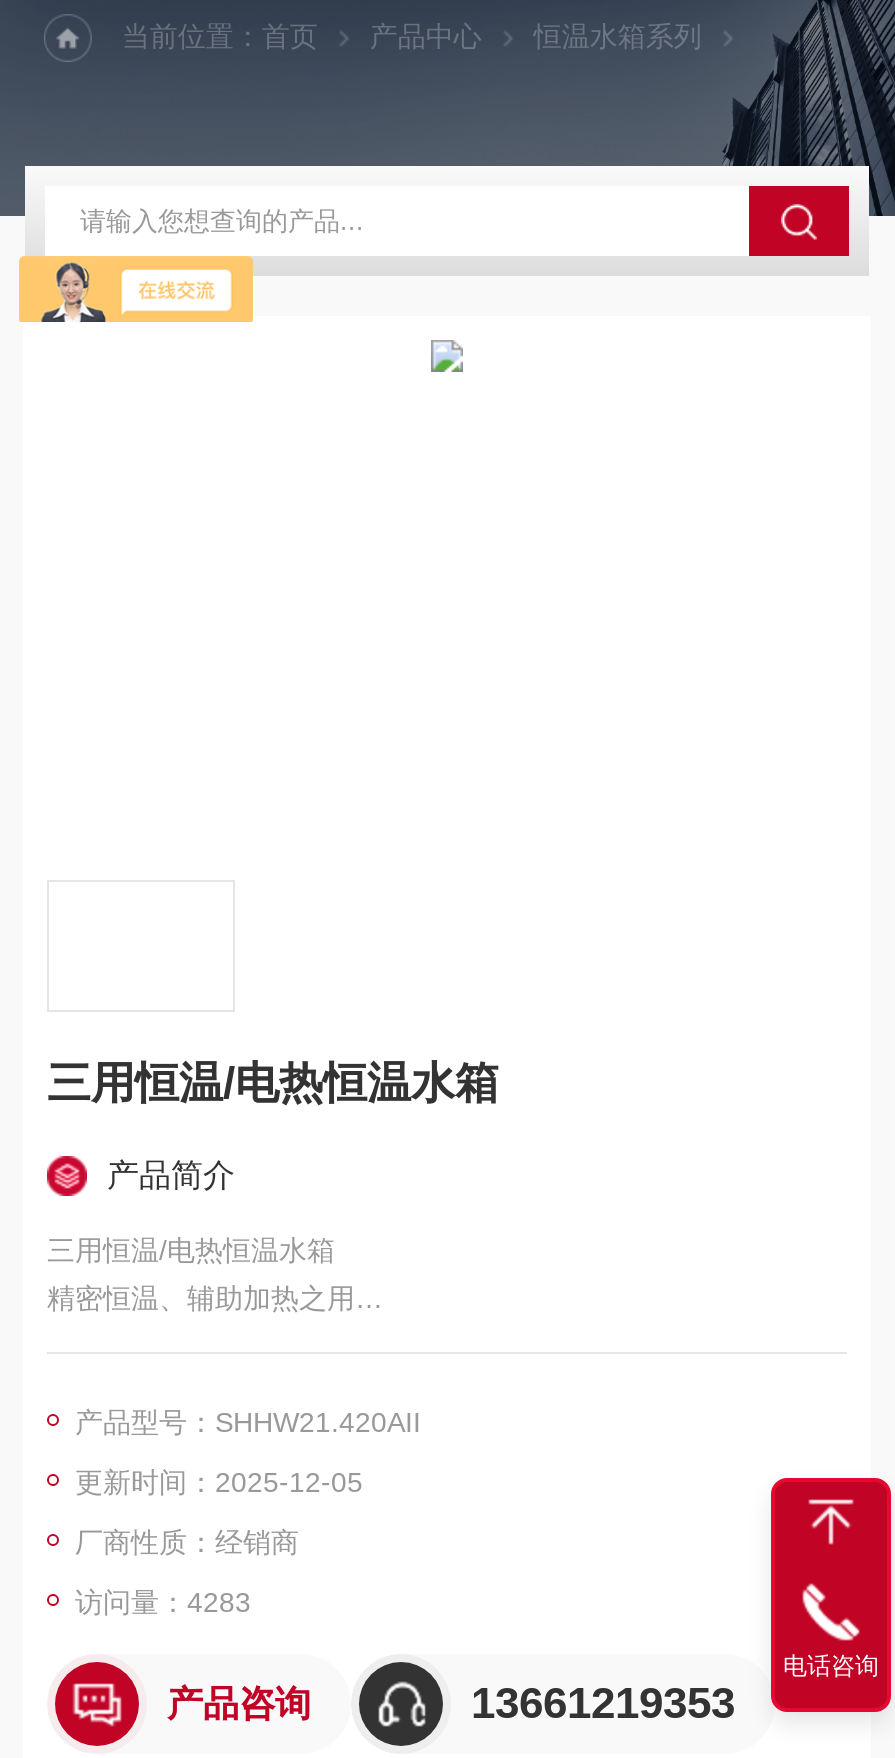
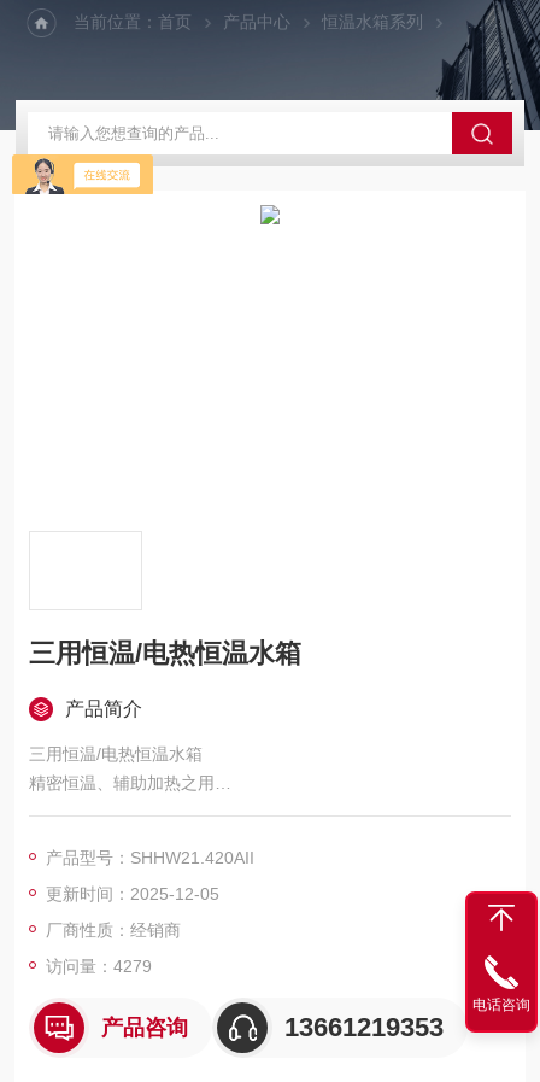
- 访问量：4283
+ 访问量：4279
